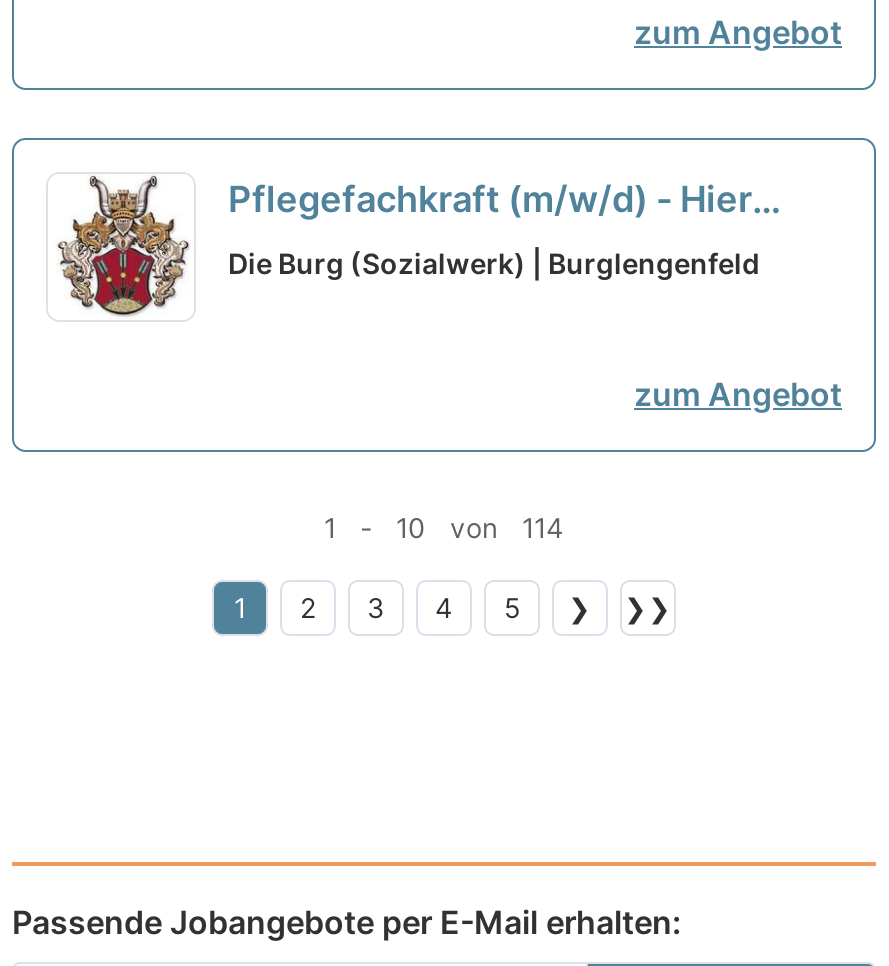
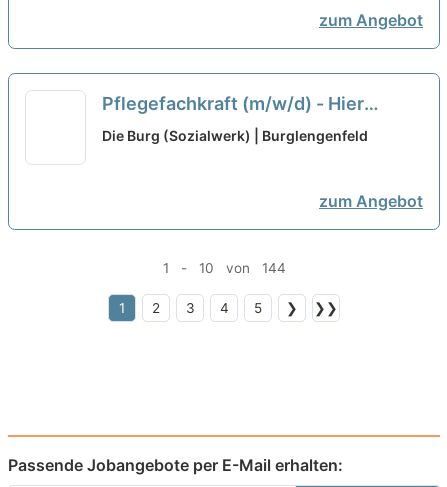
- [image]

- 1 - 10 von 114
+ 1 - 10 von 144
